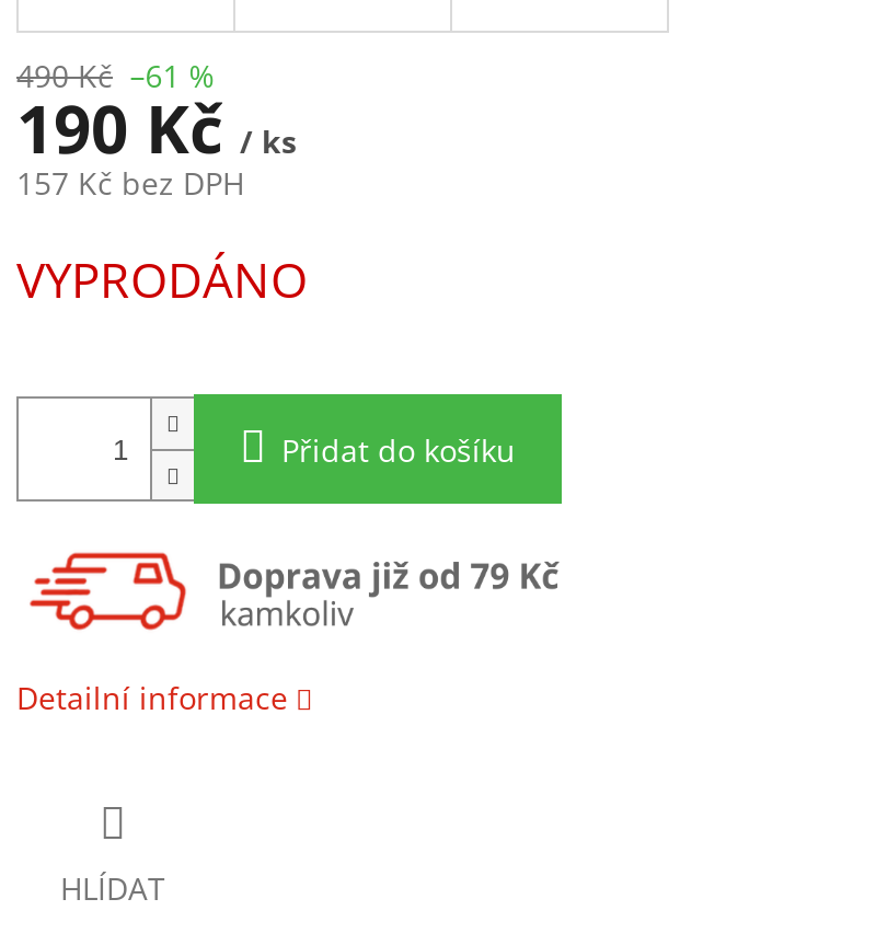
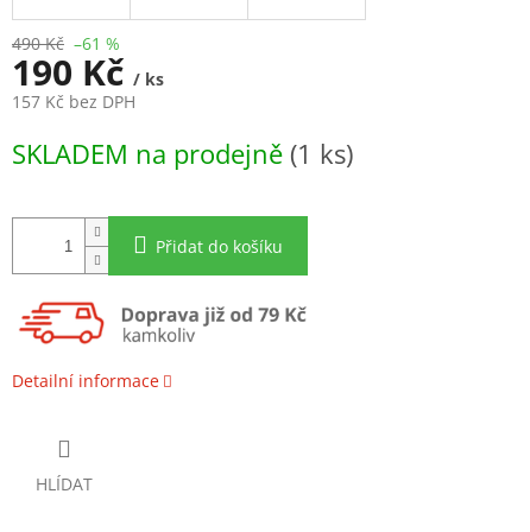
- VYPRODÁNO
+ SKLADEM na prodejně (1 ks)
